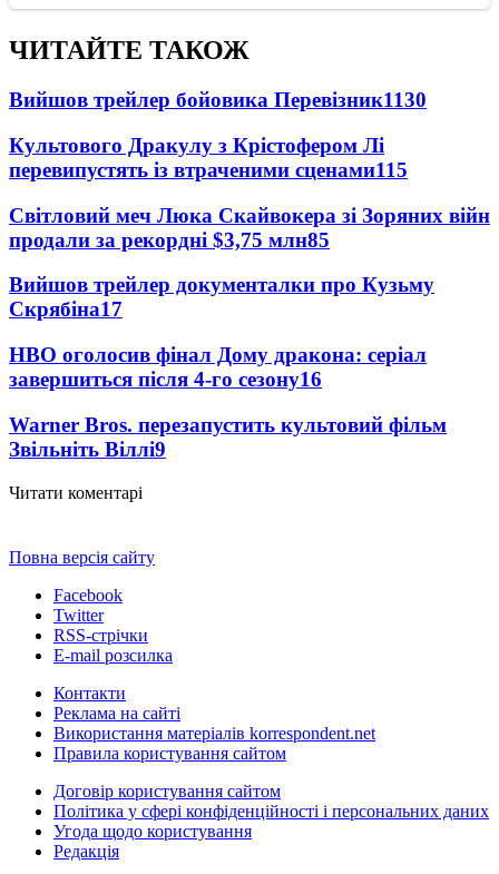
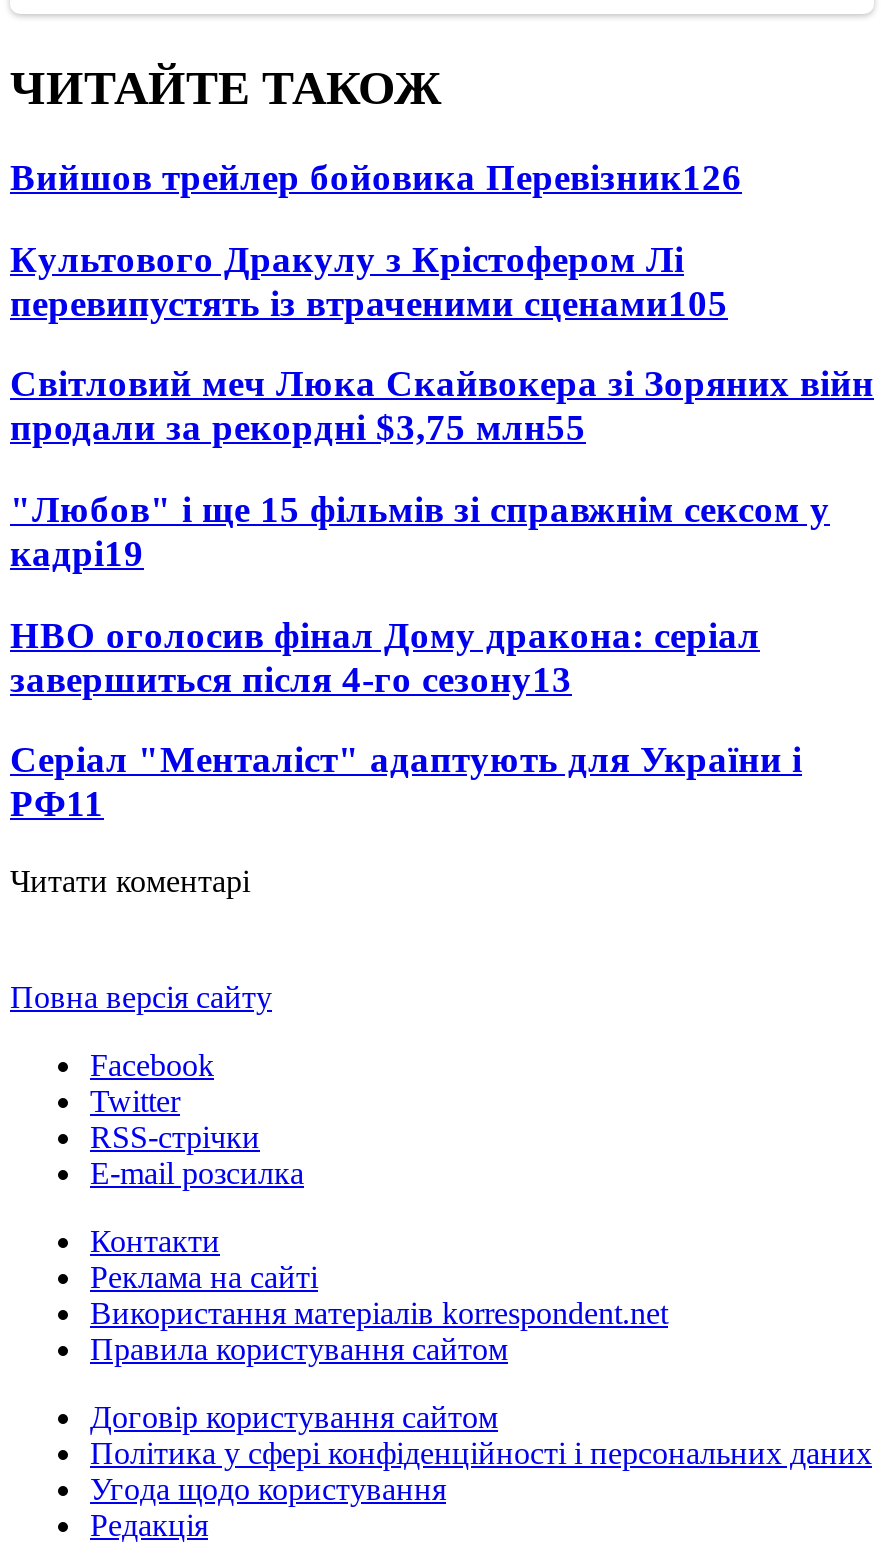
- Вийшов трейлер бойовика Перевізник1130
+ Вийшов трейлер бойовика Перевізник126

- перевипустять із втраченими сценами115
+ перевипустять із втраченими сценами105

- продали за рекордні $3,75 млн85
+ продали за рекордні $3,75 млн55

- Вийшов трейлер документалки про Кузьму
- Скрябіна17
+ "Любов" і ще 15 фільмів зі справжнім сексом у
+ кадрі19

- завершиться після 4-го сезону16
+ завершиться після 4-го сезону13

- Warner Bros. перезапустить культовий фільм
- Звільніть Віллі9
+ Серіал "Менталіст" адаптують для України і
+ РФ11
